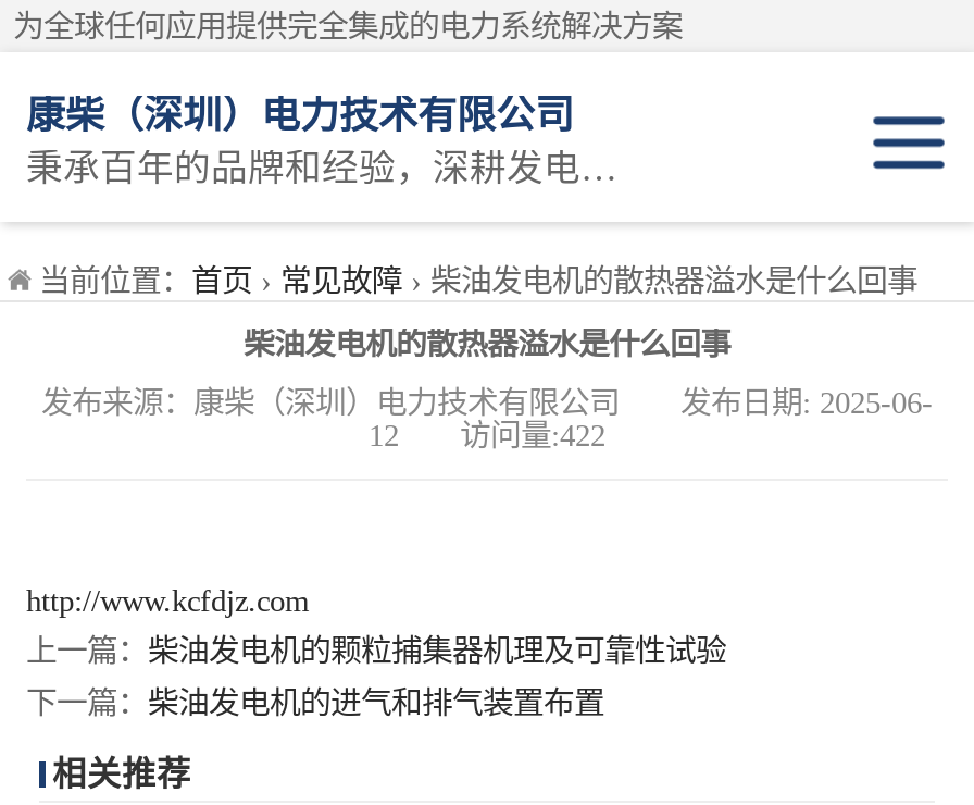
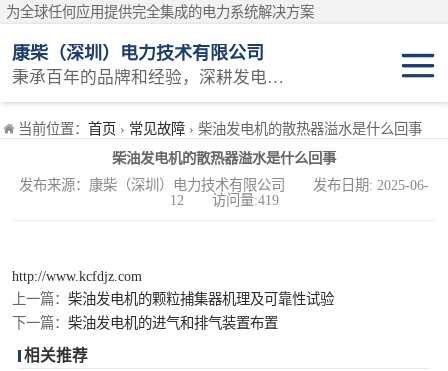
- 12 访问量:422
+ 12 访问量:419
